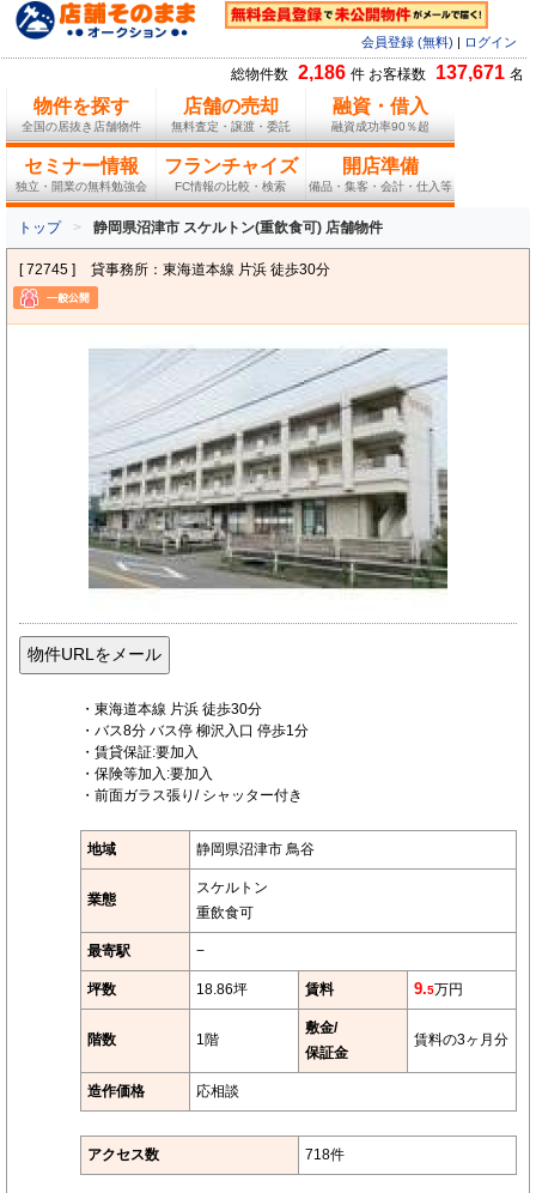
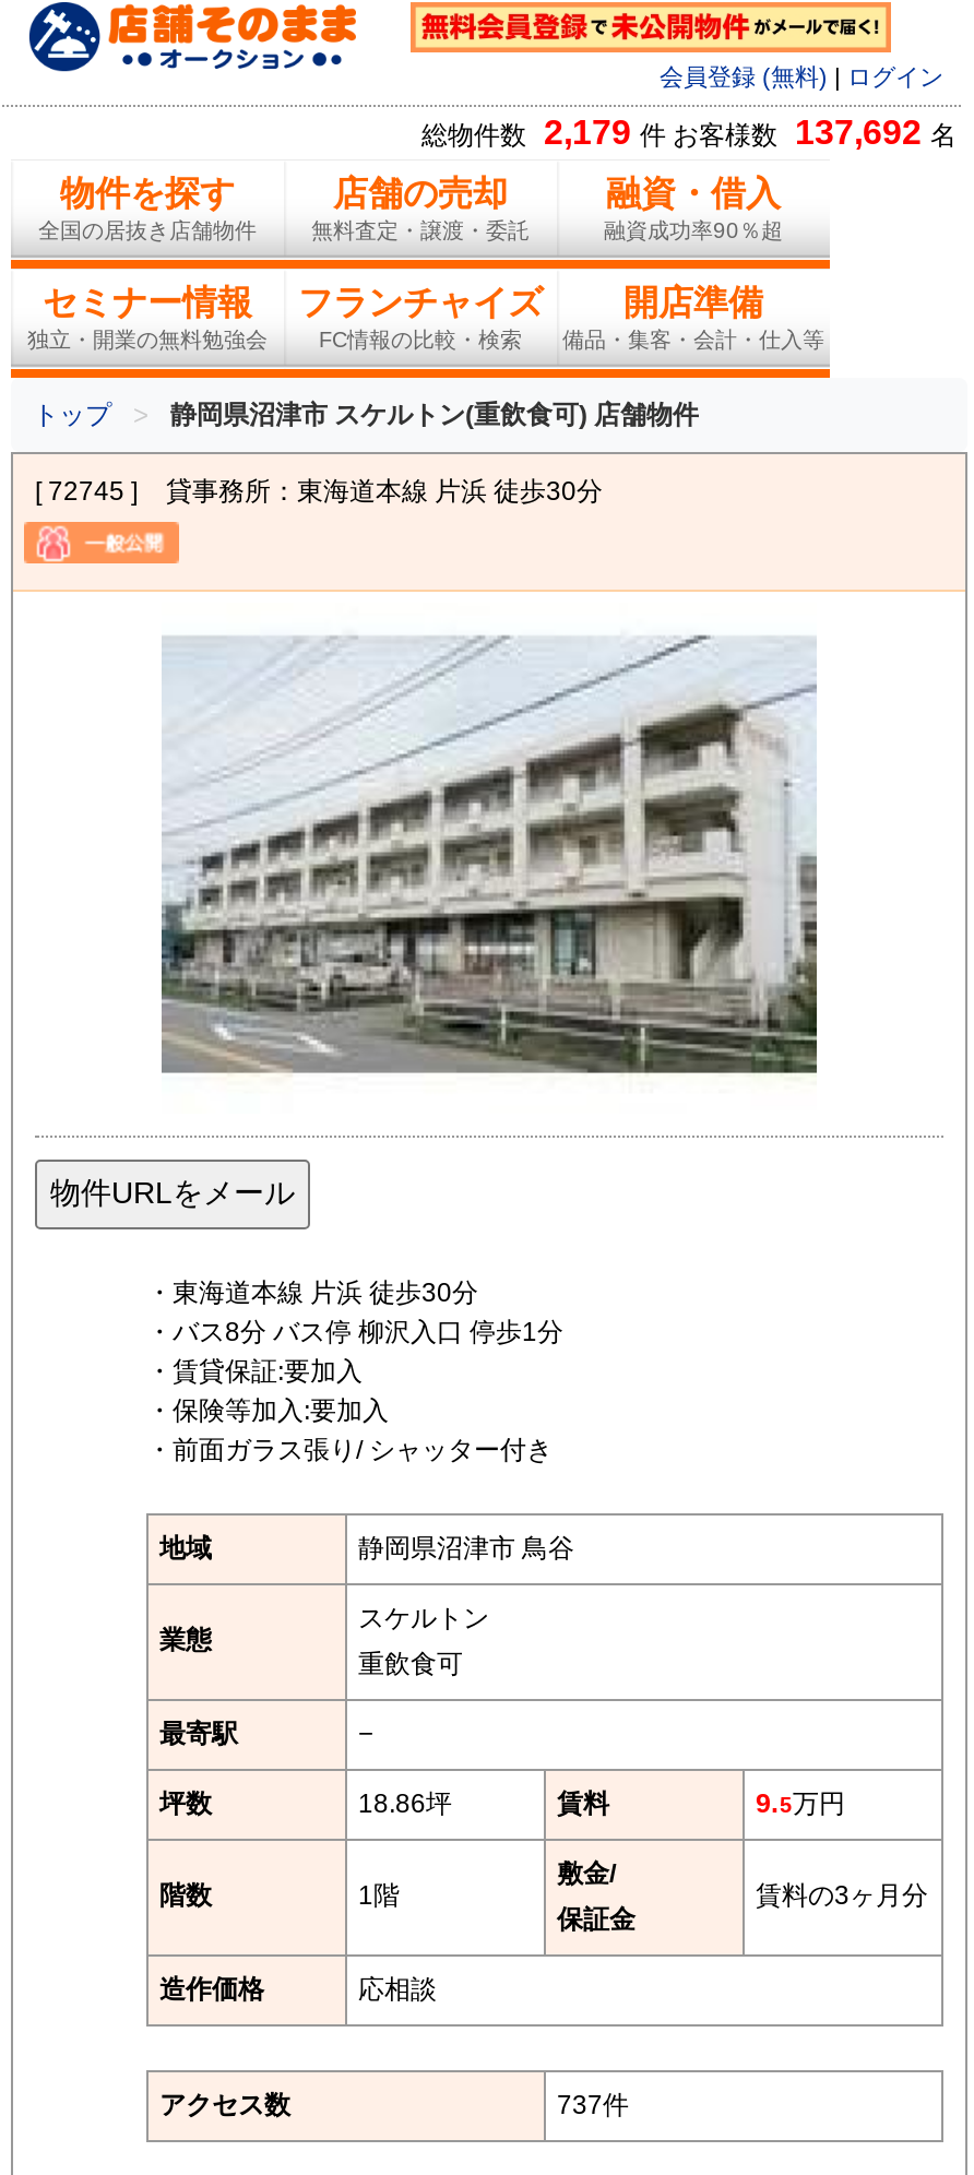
- 総物件数 2,186 件 お客様数 137,671 名
+ 総物件数 2,179 件 お客様数 137,692 名

- 718件
+ 737件
